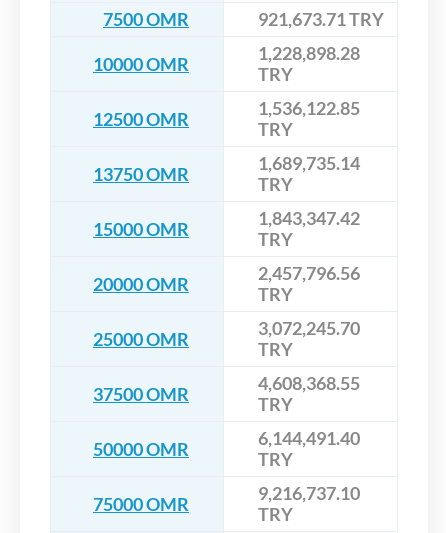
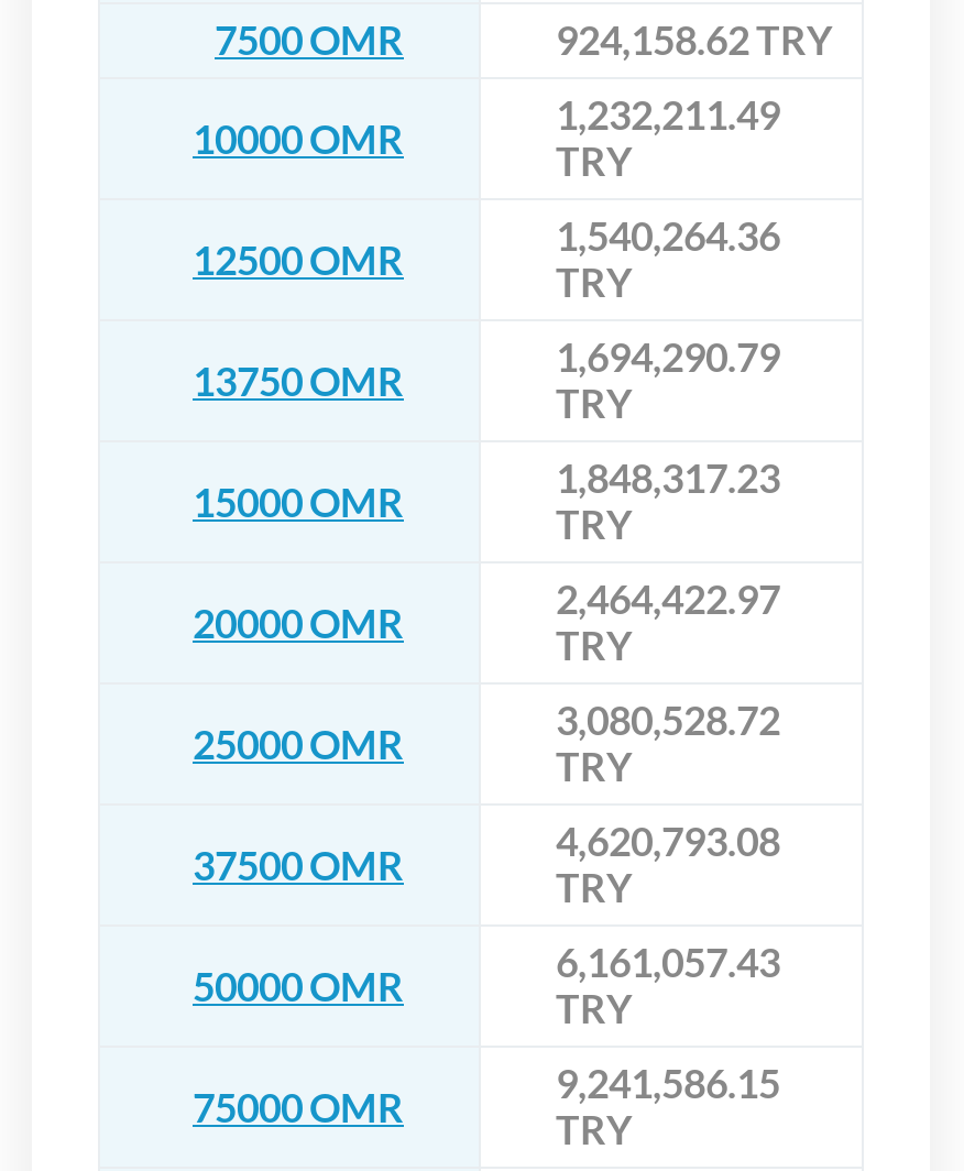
- 921,673.71 TRY
+ 924,158.62 TRY

- 1,228,898.28
+ 1,232,211.49

- 1,536,122.85
+ 1,540,264.36

- 1,689,735.14
+ 1,694,290.79

- 1,843,347.42
+ 1,848,317.23

- 2,457,796.56
+ 2,464,422.97

- 3,072,245.70
+ 3,080,528.72

- 4,608,368.55
+ 4,620,793.08

- 6,144,491.40
+ 6,161,057.43

- 9,216,737.10
+ 9,241,586.15
